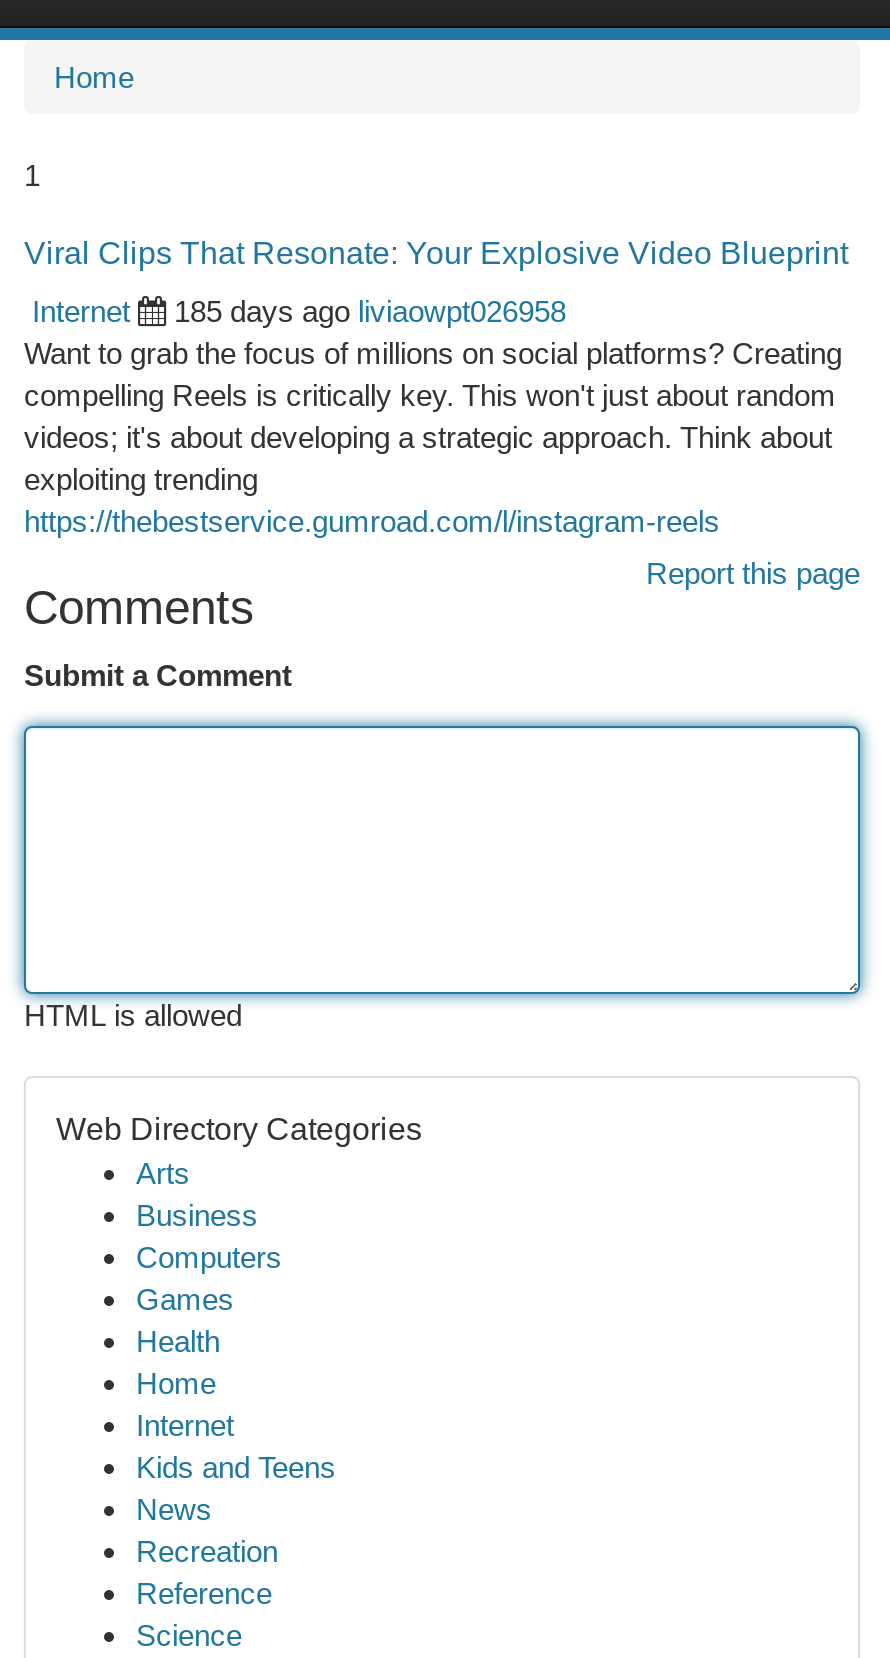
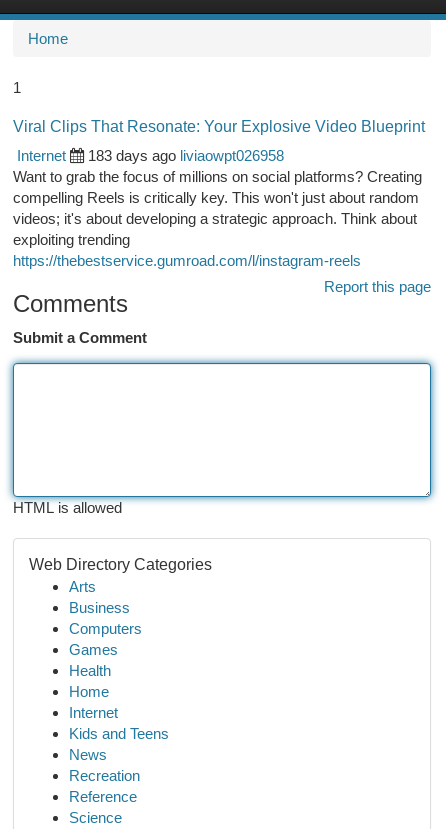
- 185 days ago liviaowpt026958
+ 183 days ago liviaowpt026958
